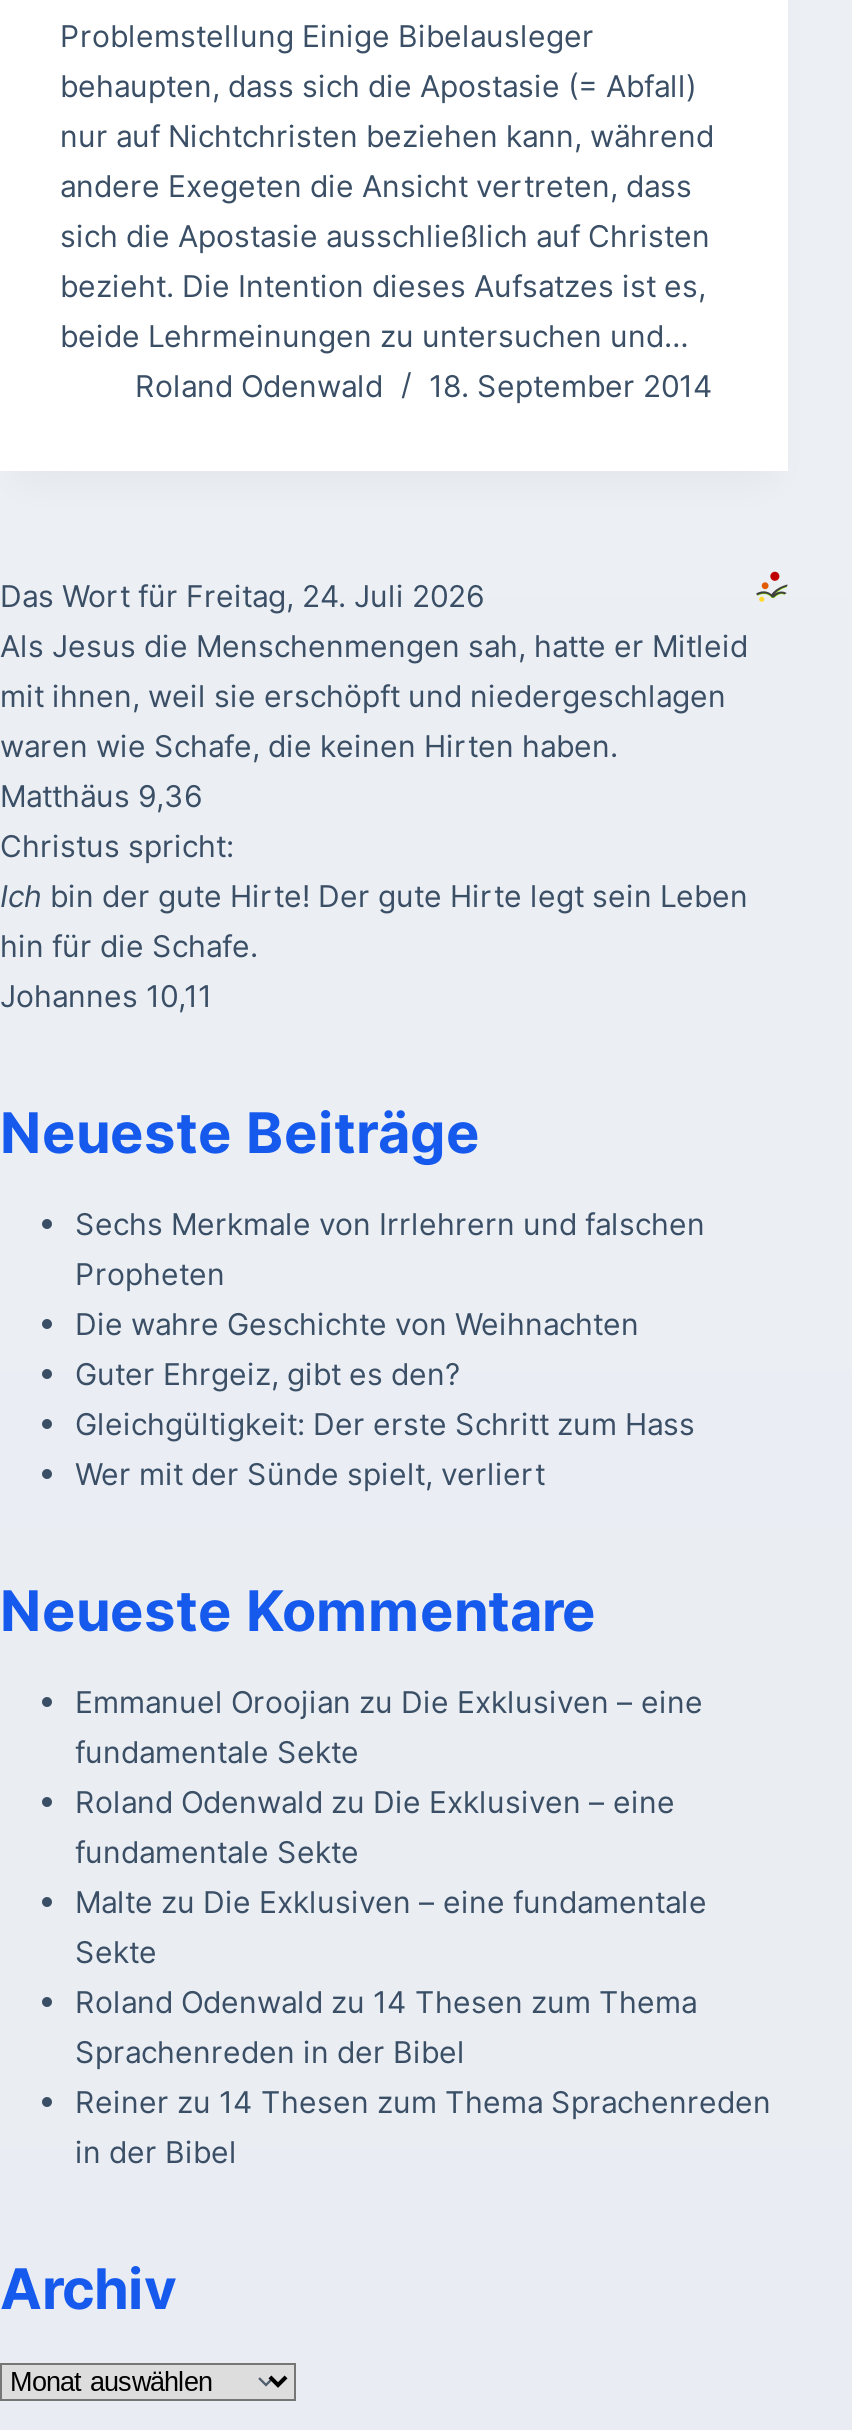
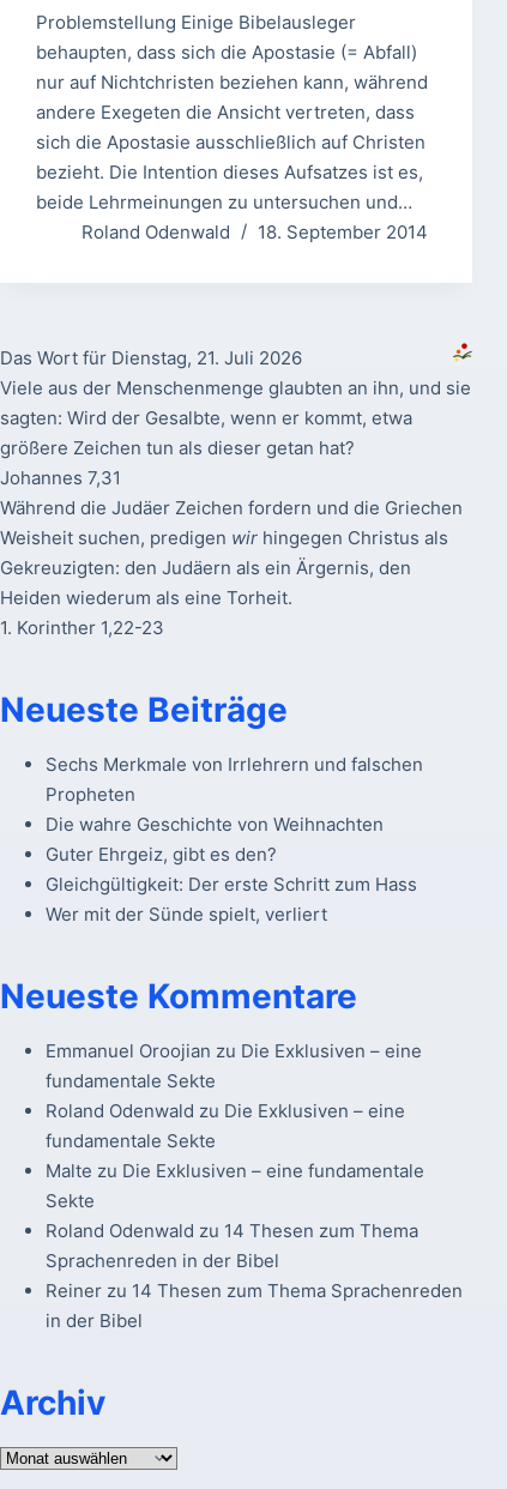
- Das Wort für Freitag, 24. Juli 2026
- Als Jesus die Menschenmengen sah, hatte er Mitleid
- mit ihnen, weil sie erschöpft und niedergeschlagen
- waren wie Schafe, die keinen Hirten haben.
- Matthäus 9,36
- Christus spricht:
- Ich bin der gute Hirte! Der gute Hirte legt sein Leben
- hin für die Schafe.
- Johannes 10,11
+ Das Wort für Dienstag, 21. Juli 2026
+ Viele aus der Menschenmenge glaubten an ihn, und sie
+ sagten: Wird der Gesalbte, wenn er kommt, etwa
+ größere Zeichen tun als dieser getan hat?
+ Johannes 7,31
+ Während die Judäer Zeichen fordern und die Griechen
+ Weisheit suchen, predigen wir hingegen Christus als
+ Gekreuzigten: den Judäern als ein Ärgernis, den
+ Heiden wiederum als eine Torheit.
+ 1. Korinther 1,22-23
